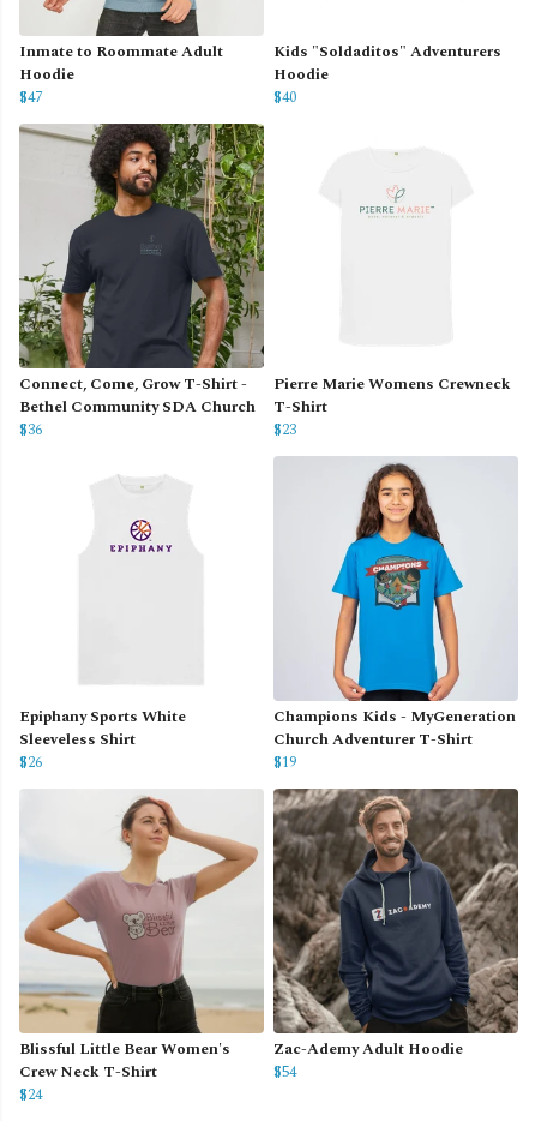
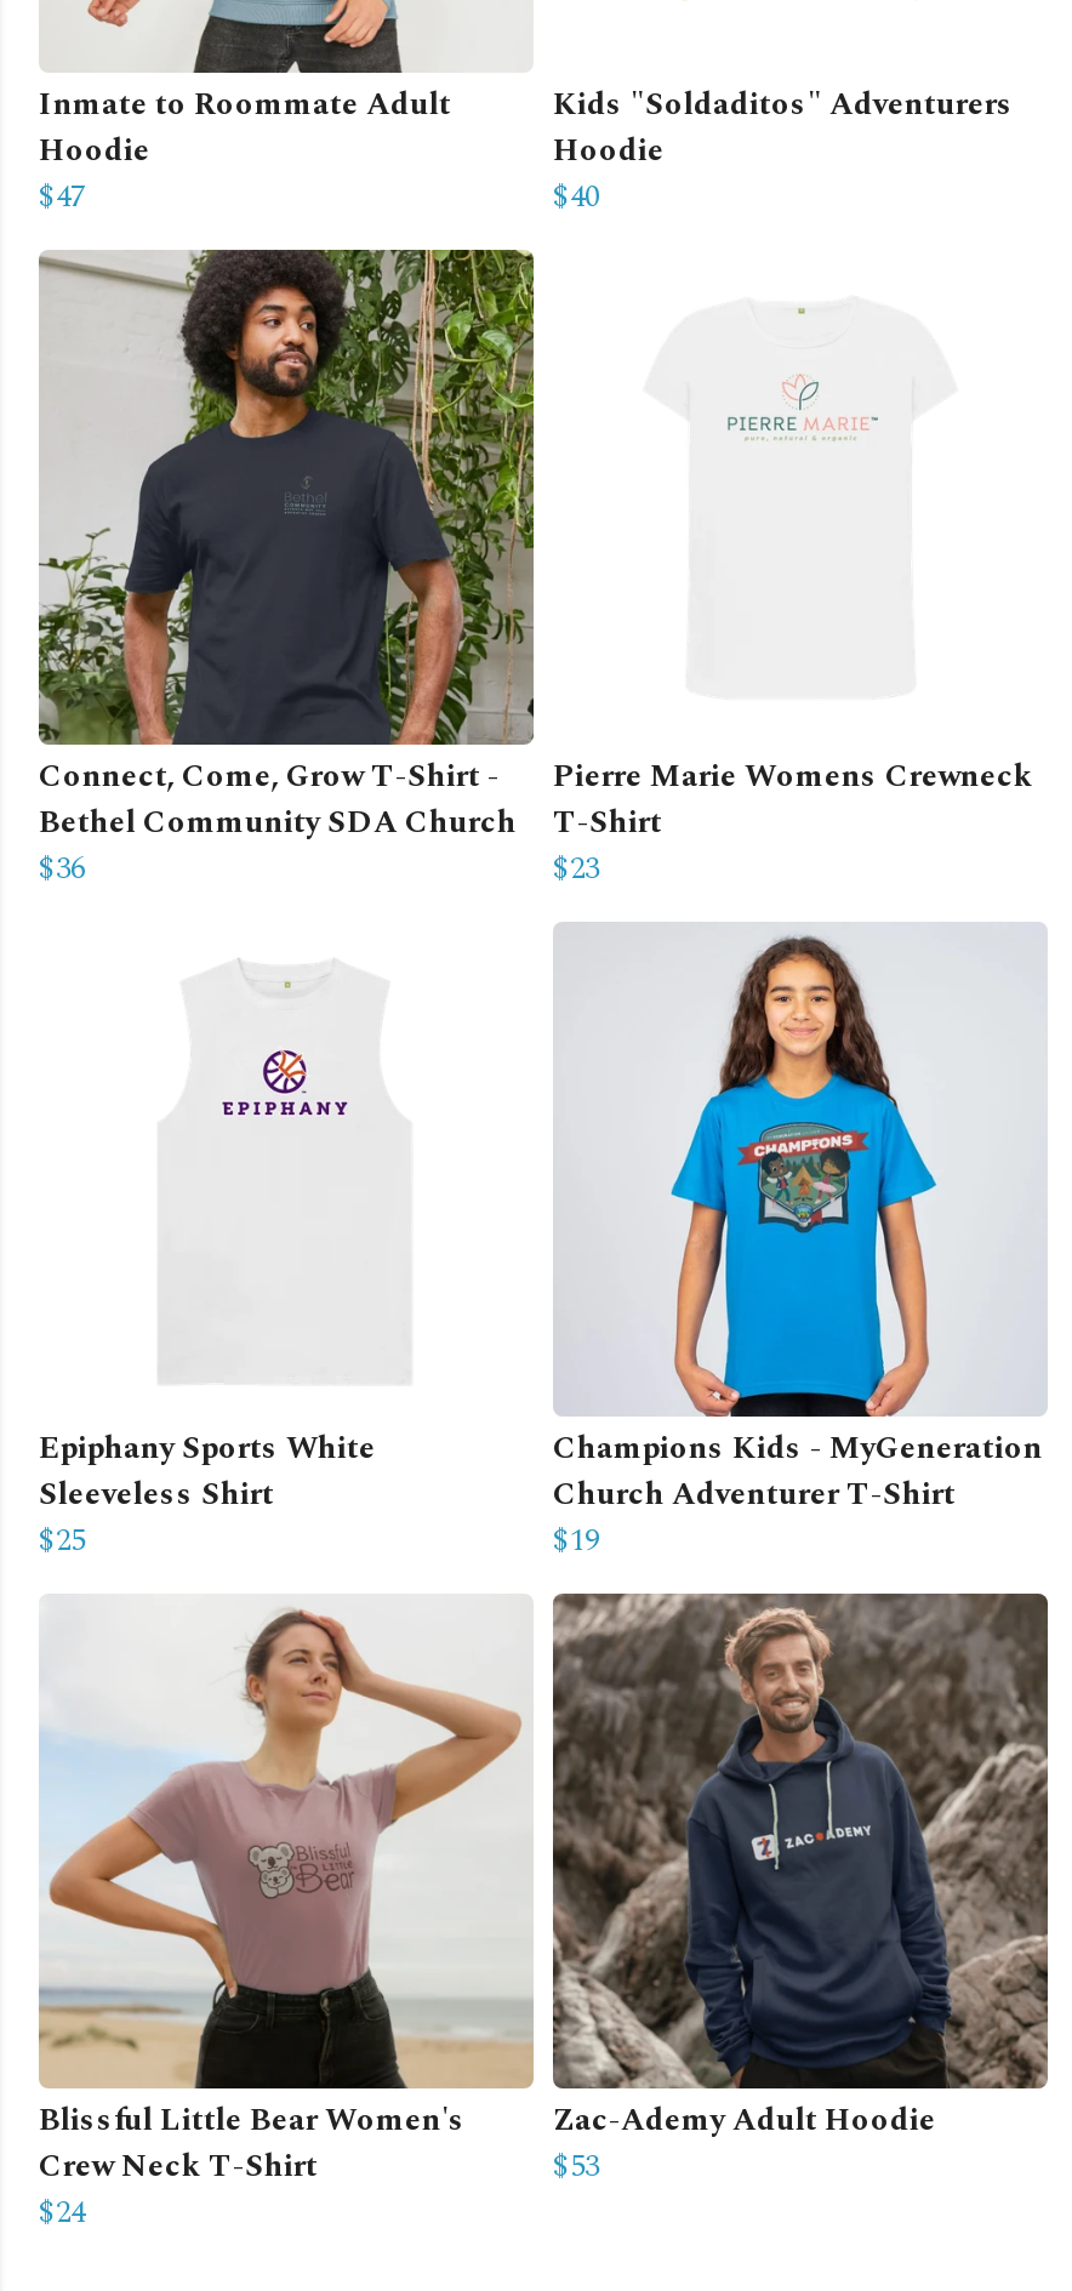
- $26
+ $25

- $54
+ $53
